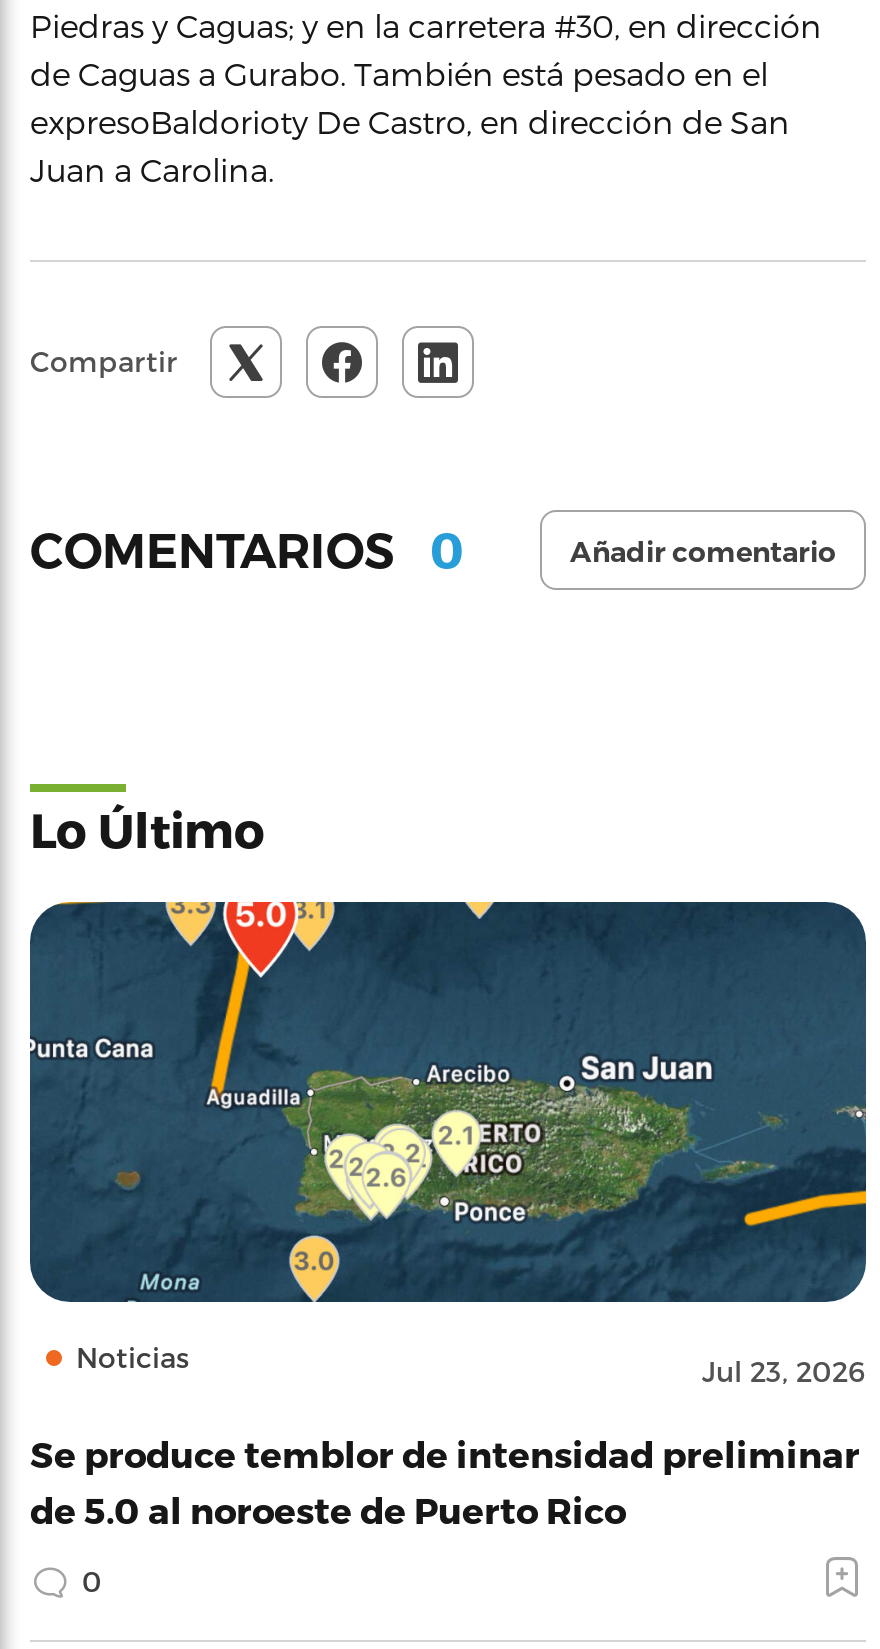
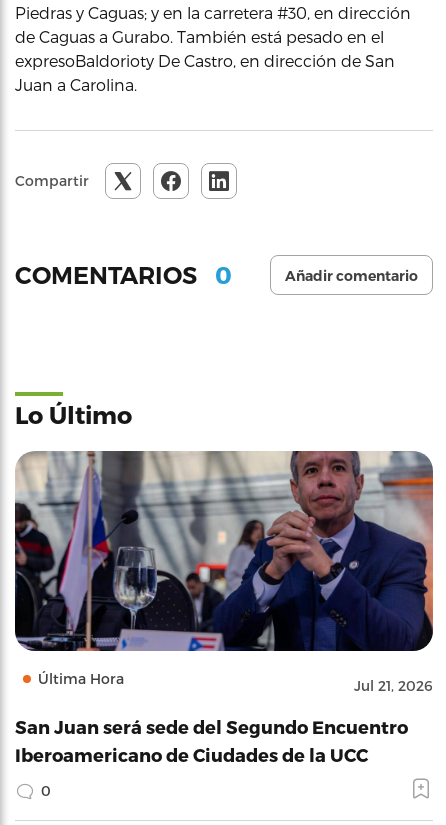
- [image]
- Noticias
- Jul 23, 2026
+ [image]
+ Última Hora
+ Jul 21, 2026

- Se produce temblor de intensidad preliminar
- de 5.0 al noroeste de Puerto Rico
+ San Juan será sede del Segundo Encuentro
+ Iberoamericano de Ciudades de la UCC
